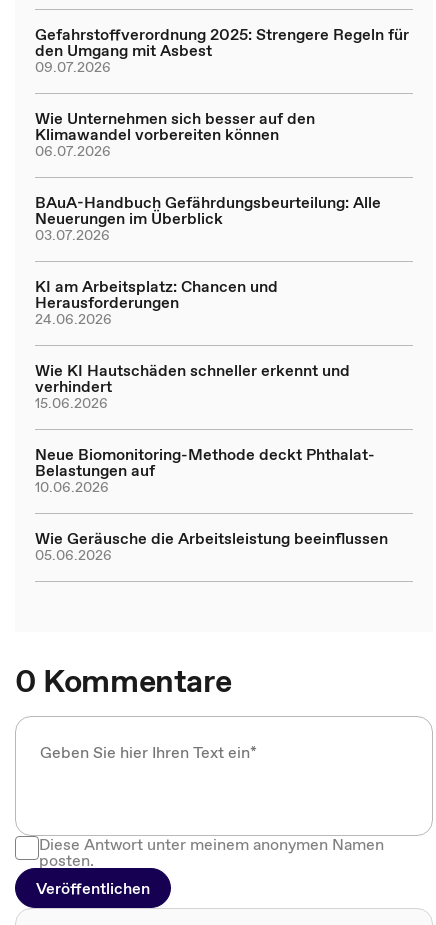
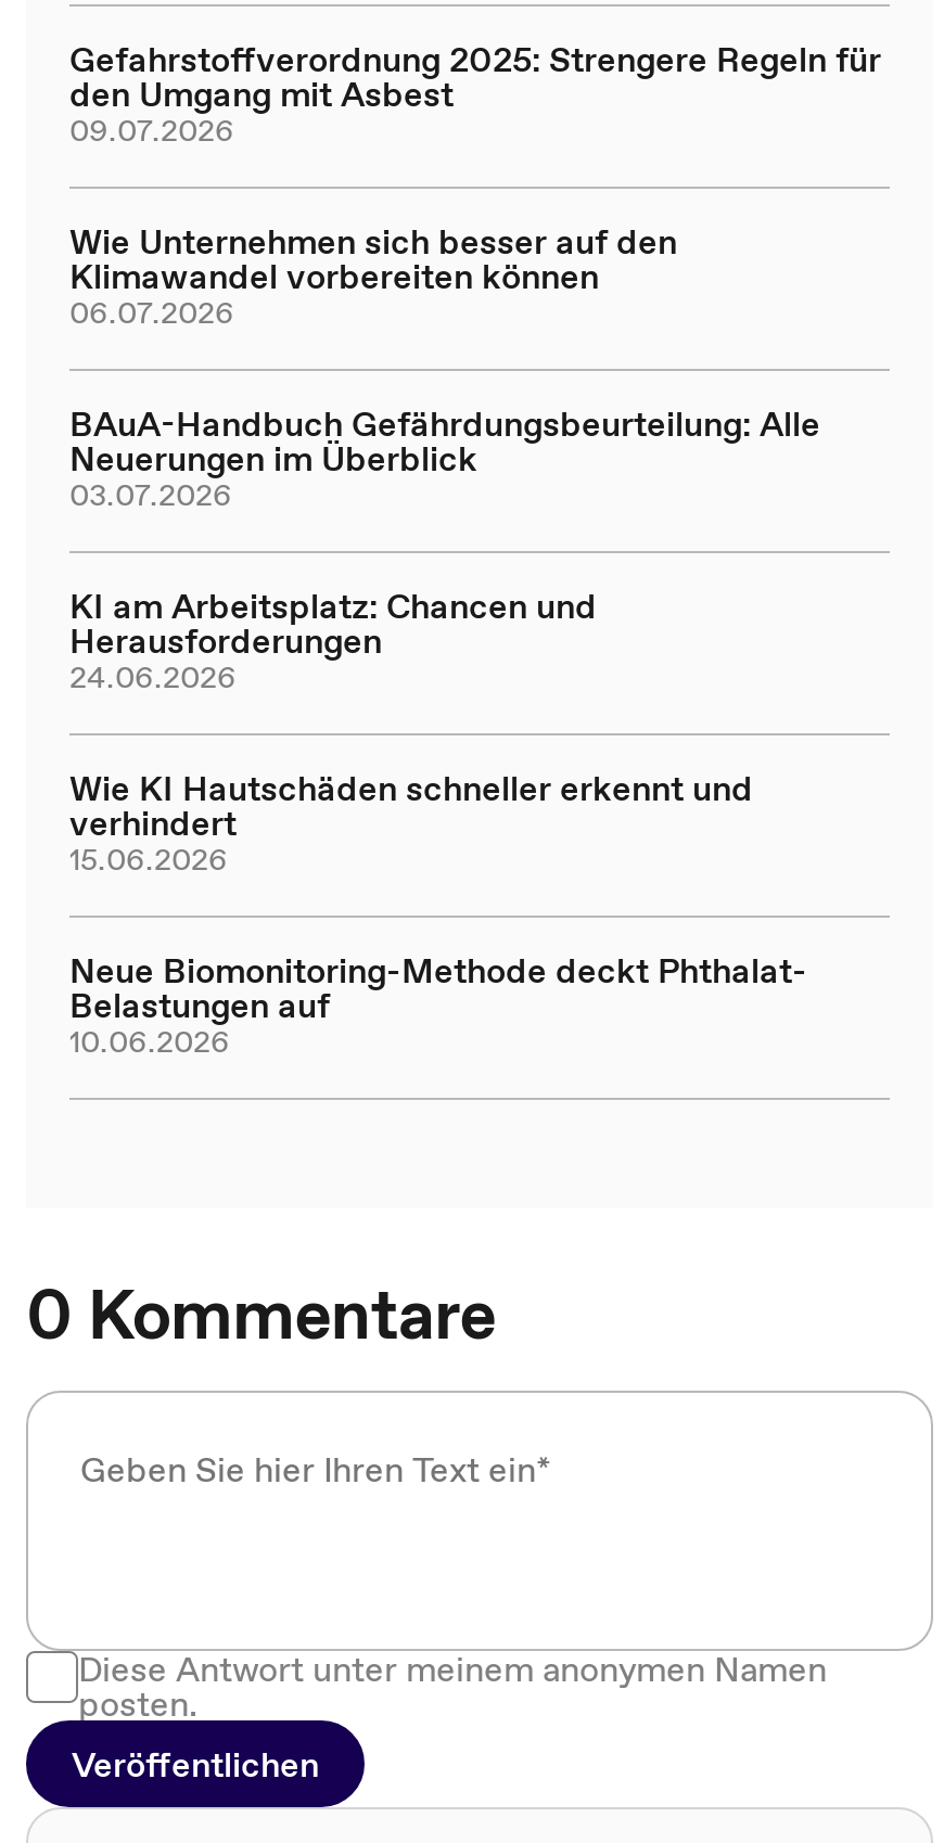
- Wie Geräusche die Arbeitsleistung beeinflussen
- 05.06.2026
